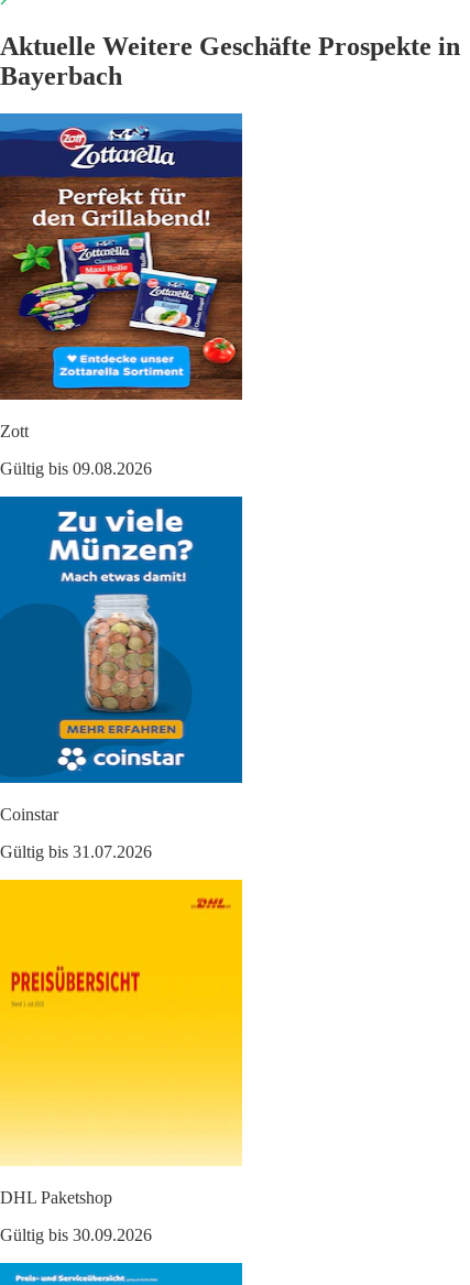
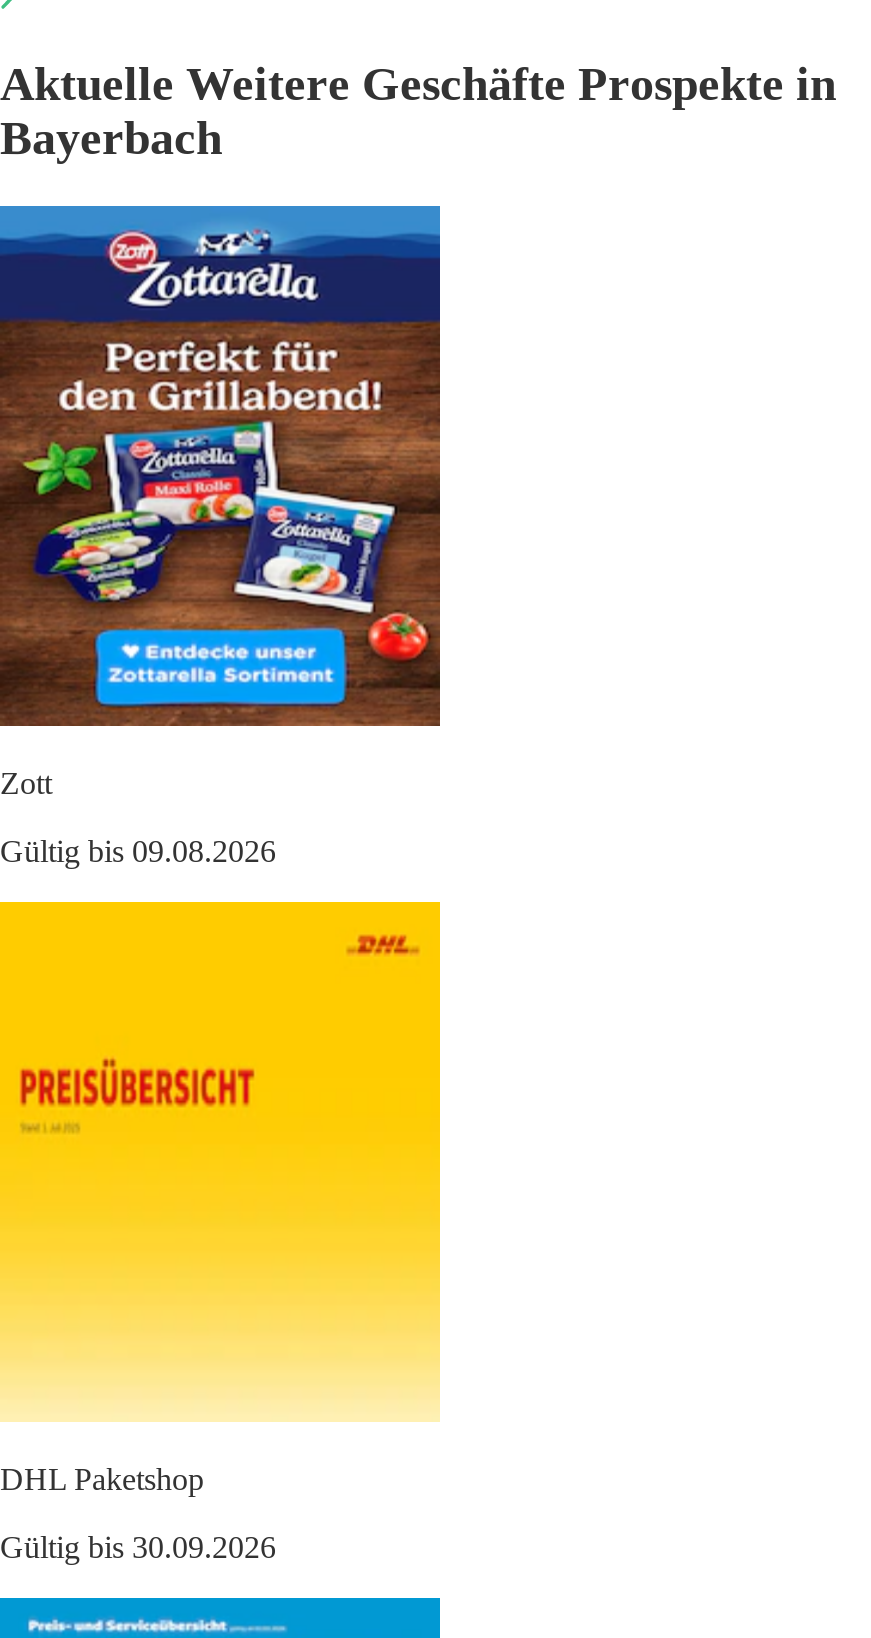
- [image]
- Coinstar
- Gültig bis 31.07.2026
